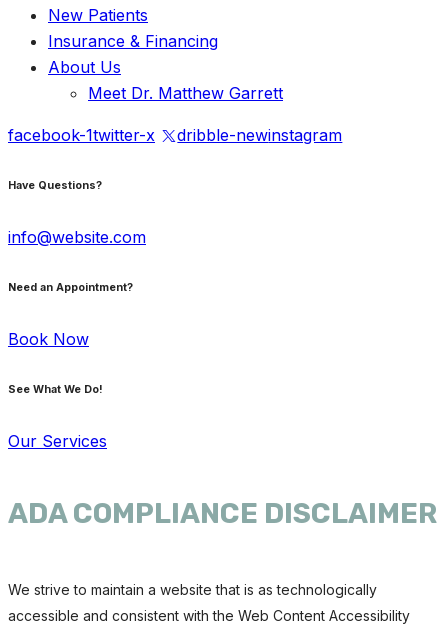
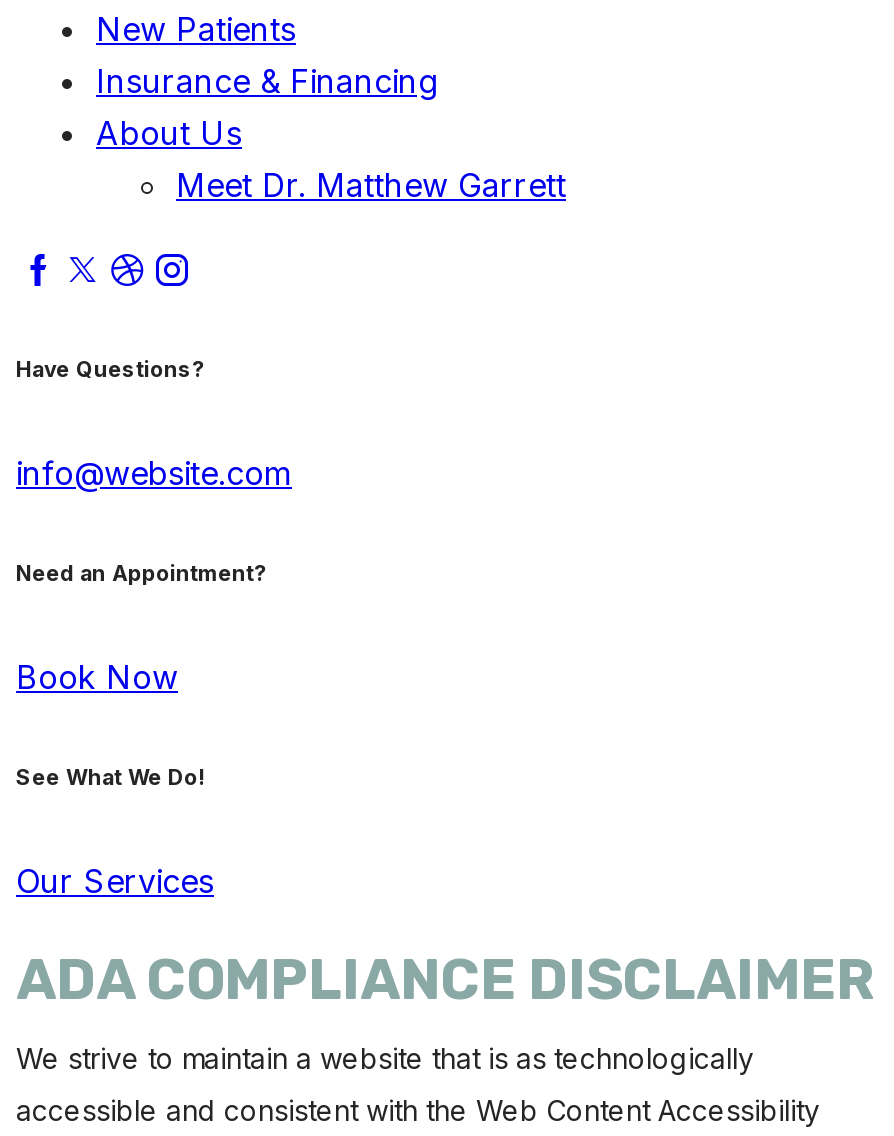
- facebook-1twitter-x
- dribble-newinstagram
